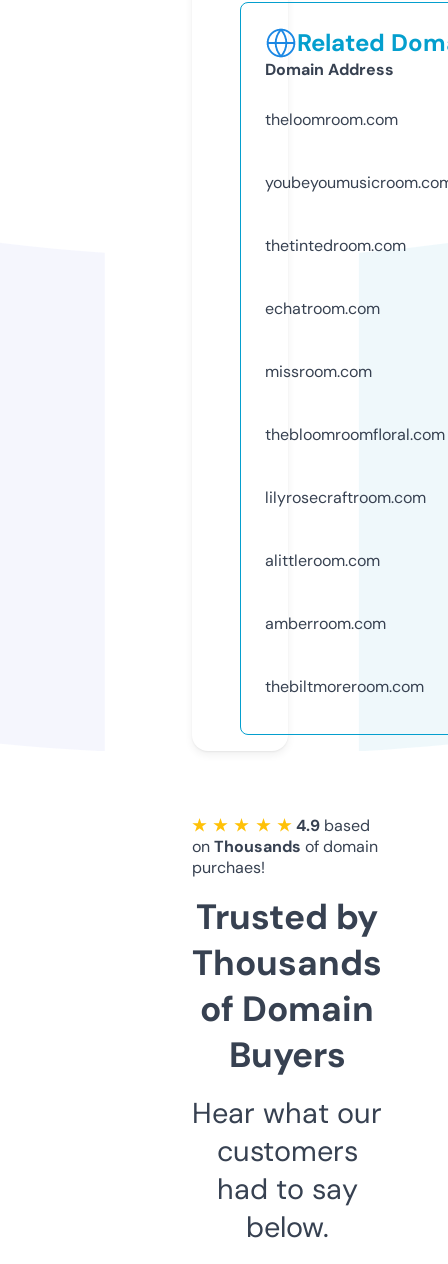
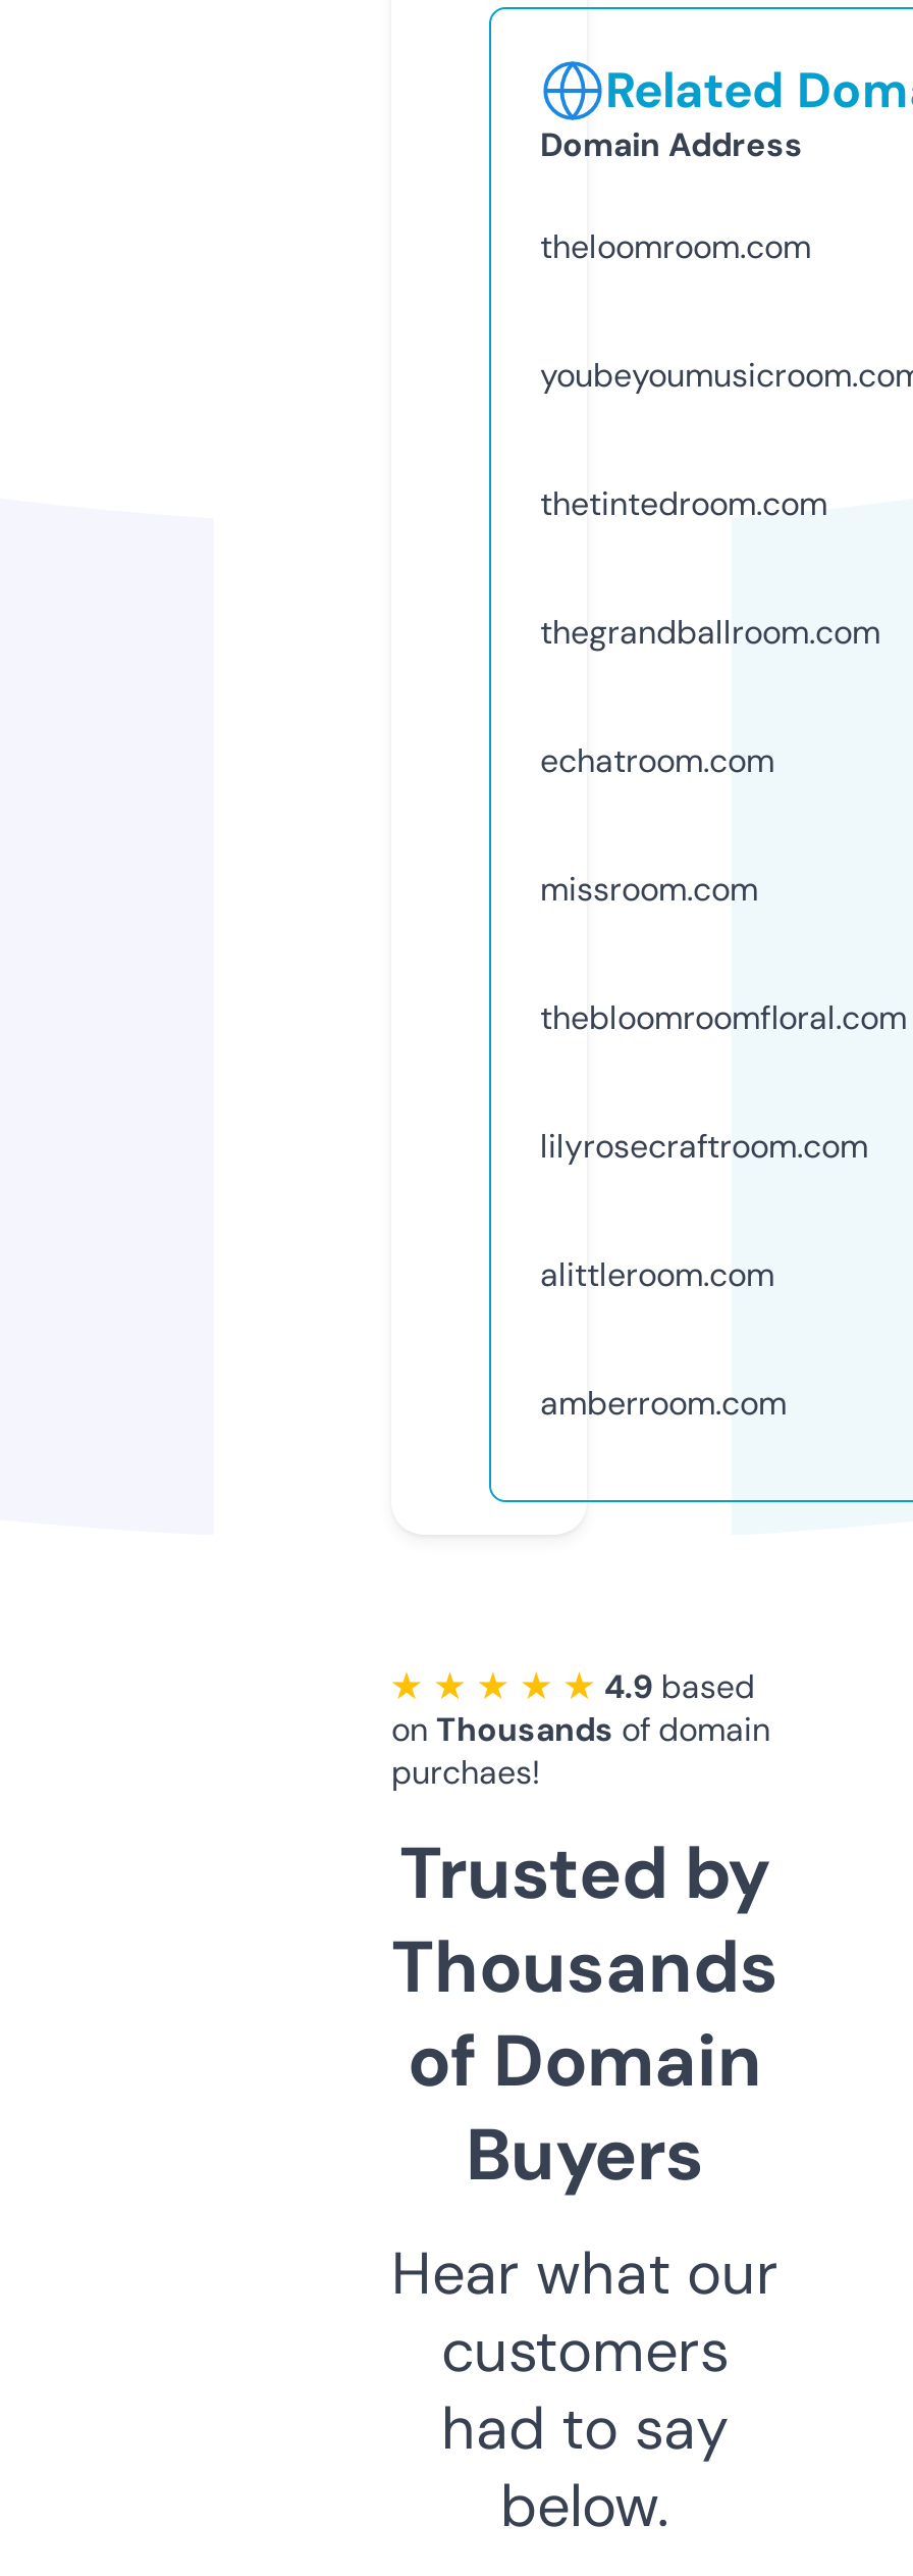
+ thegrandballroom.com

moved down: echatroom.com | missroom.com | thebloomroomfloral.com | lilyrosecraftroom.com | alittleroom.com | amberroom.com

- thebiltmoreroom.com
